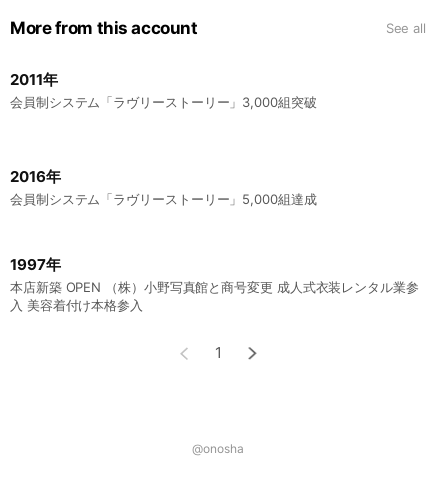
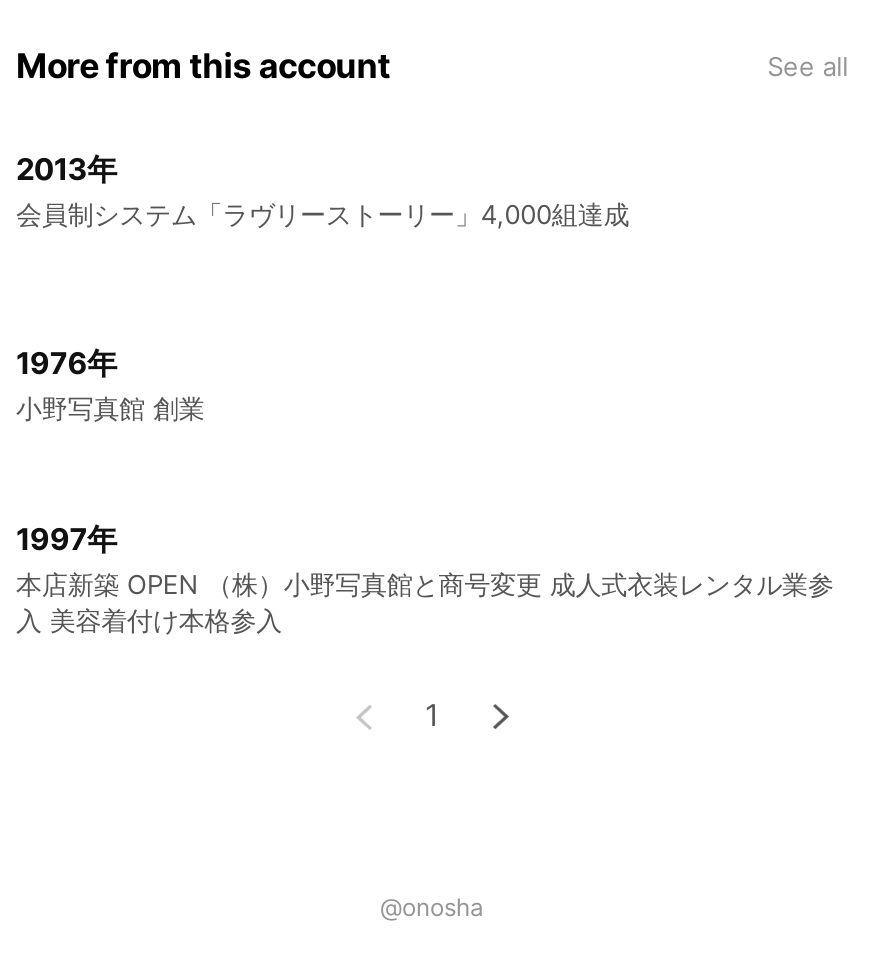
- 2011年
- 会員制システム「ラヴリーストーリー」3,000組突破
+ 2013年
+ 会員制システム「ラヴリーストーリー」4,000組達成

- 2016年
- 会員制システム「ラヴリーストーリー」5,000組達成
+ 1976年
+ 小野写真館 創業
